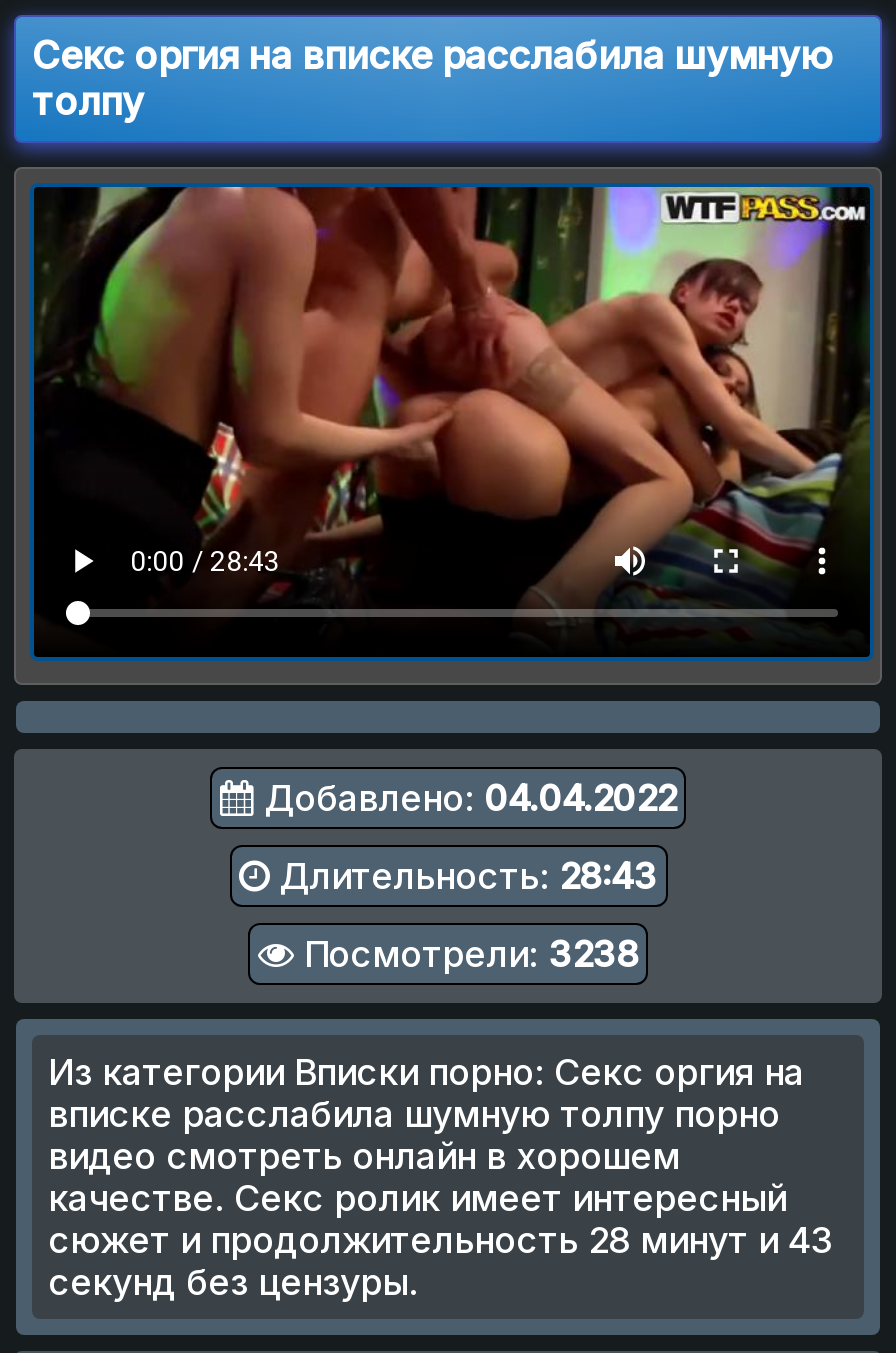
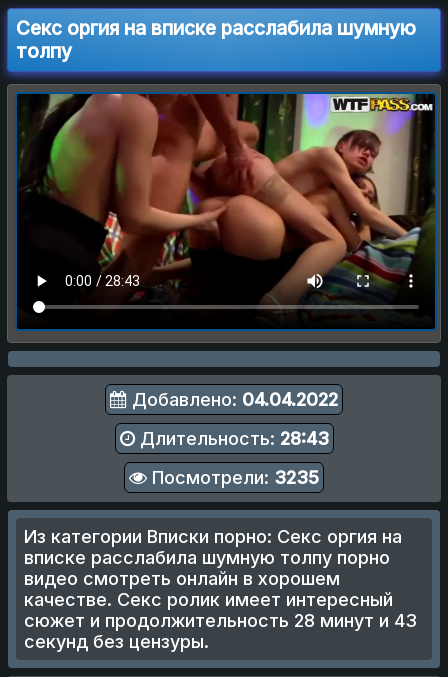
- Посмотрели: 3238
+ Посмотрели: 3235
